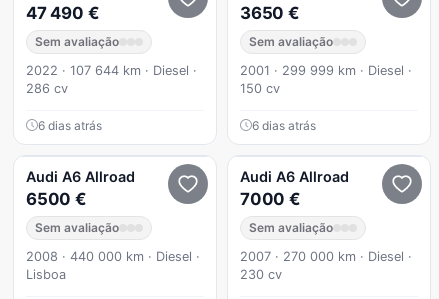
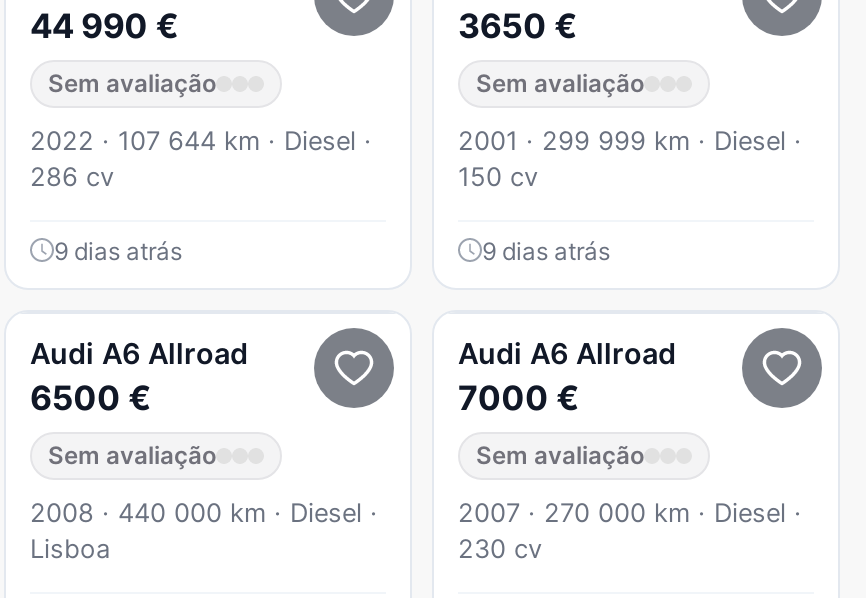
- 47 490 €
+ 44 990 €

- 6 dias atrás
+ 9 dias atrás

- 6 dias atrás
+ 9 dias atrás
